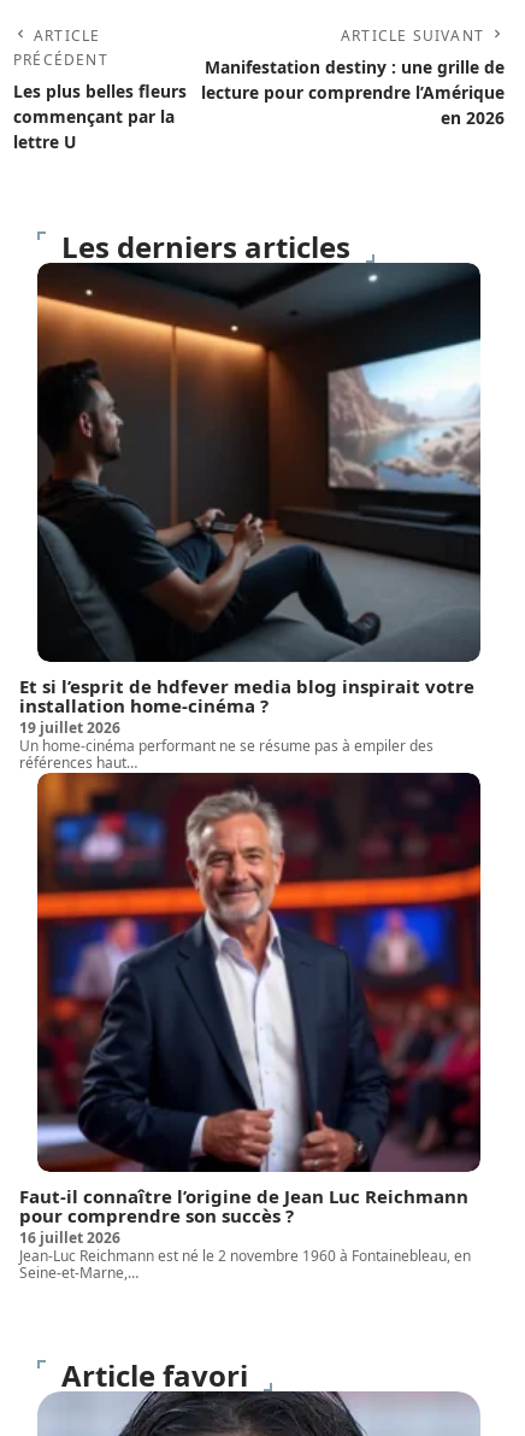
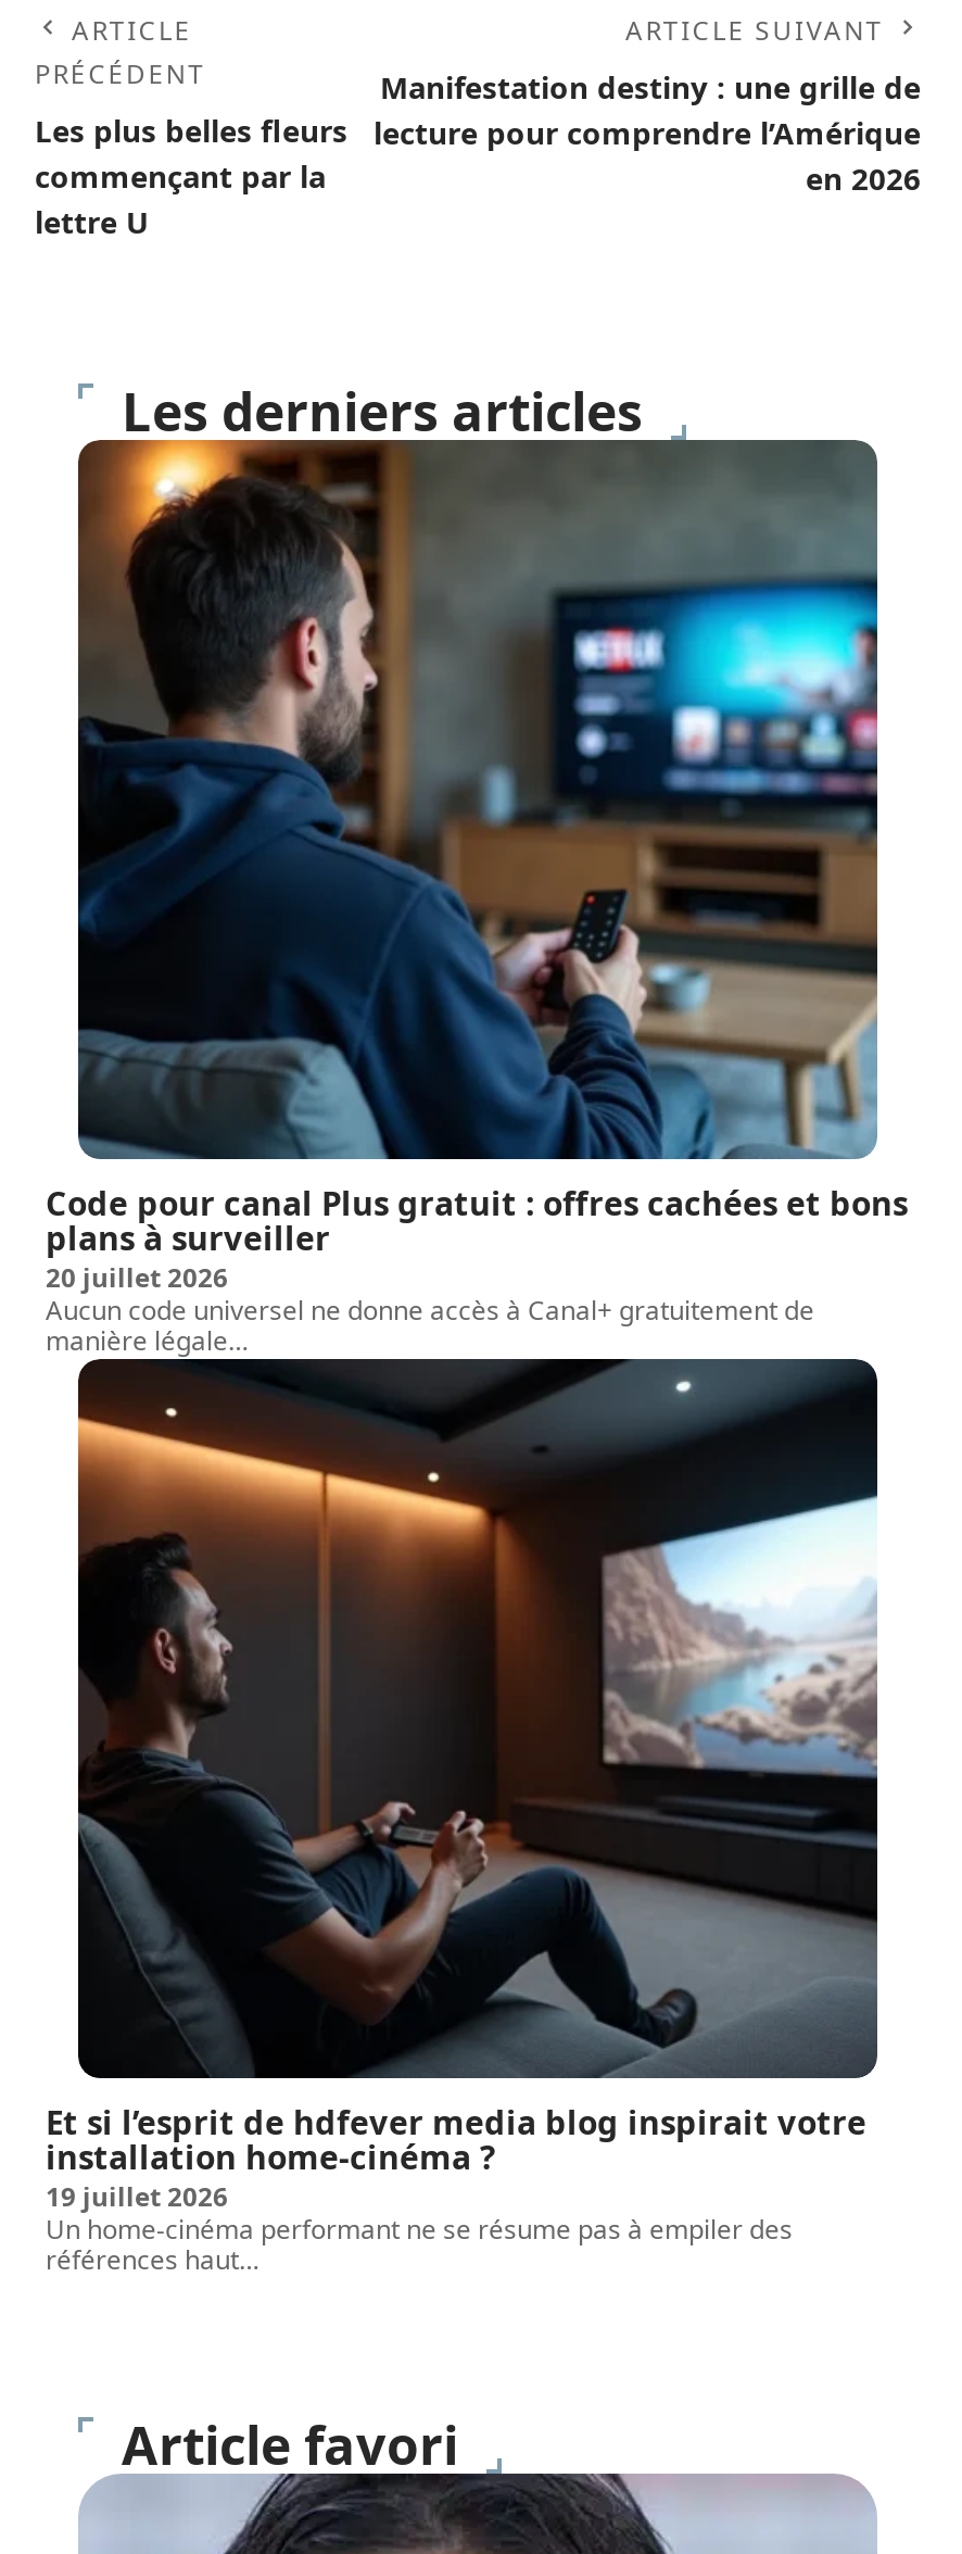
+ [image]
+ Code pour canal Plus gratuit : offres cachées et bons
+ plans à surveiller
+ 20 juillet 2026
+ Aucun code universel ne donne accès à Canal+ gratuitement de
+ manière légale…

moved down: [image] | Et si l’esprit de hdfever media blog inspirait votre | installation home-cinéma ? | 19 juillet 2026 | Un home-cinéma performant ne se résume pas à empiler des | références haut…

- [image]
- Faut-il connaître l’origine de Jean Luc Reichmann
- pour comprendre son succès ?
- 16 juillet 2026
- Jean-Luc Reichmann est né le 2 novembre 1960 à Fontainebleau, en
- Seine-et-Marne,…
